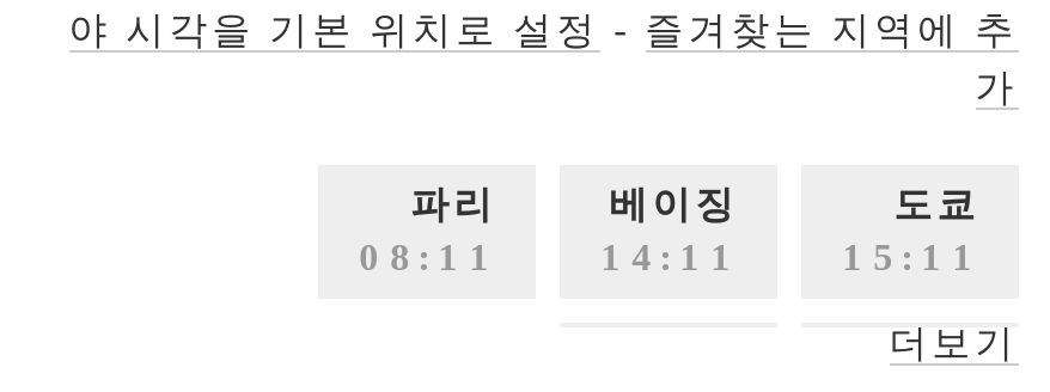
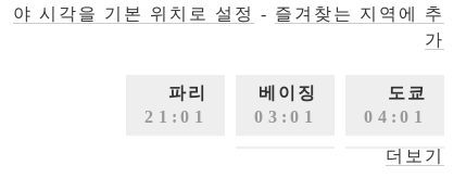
- 0 8 : 1 1
+ 2 1 : 0 1

- 1 4 : 1 1
+ 0 3 : 0 1

- 1 5 : 1 1
+ 0 4 : 0 1
